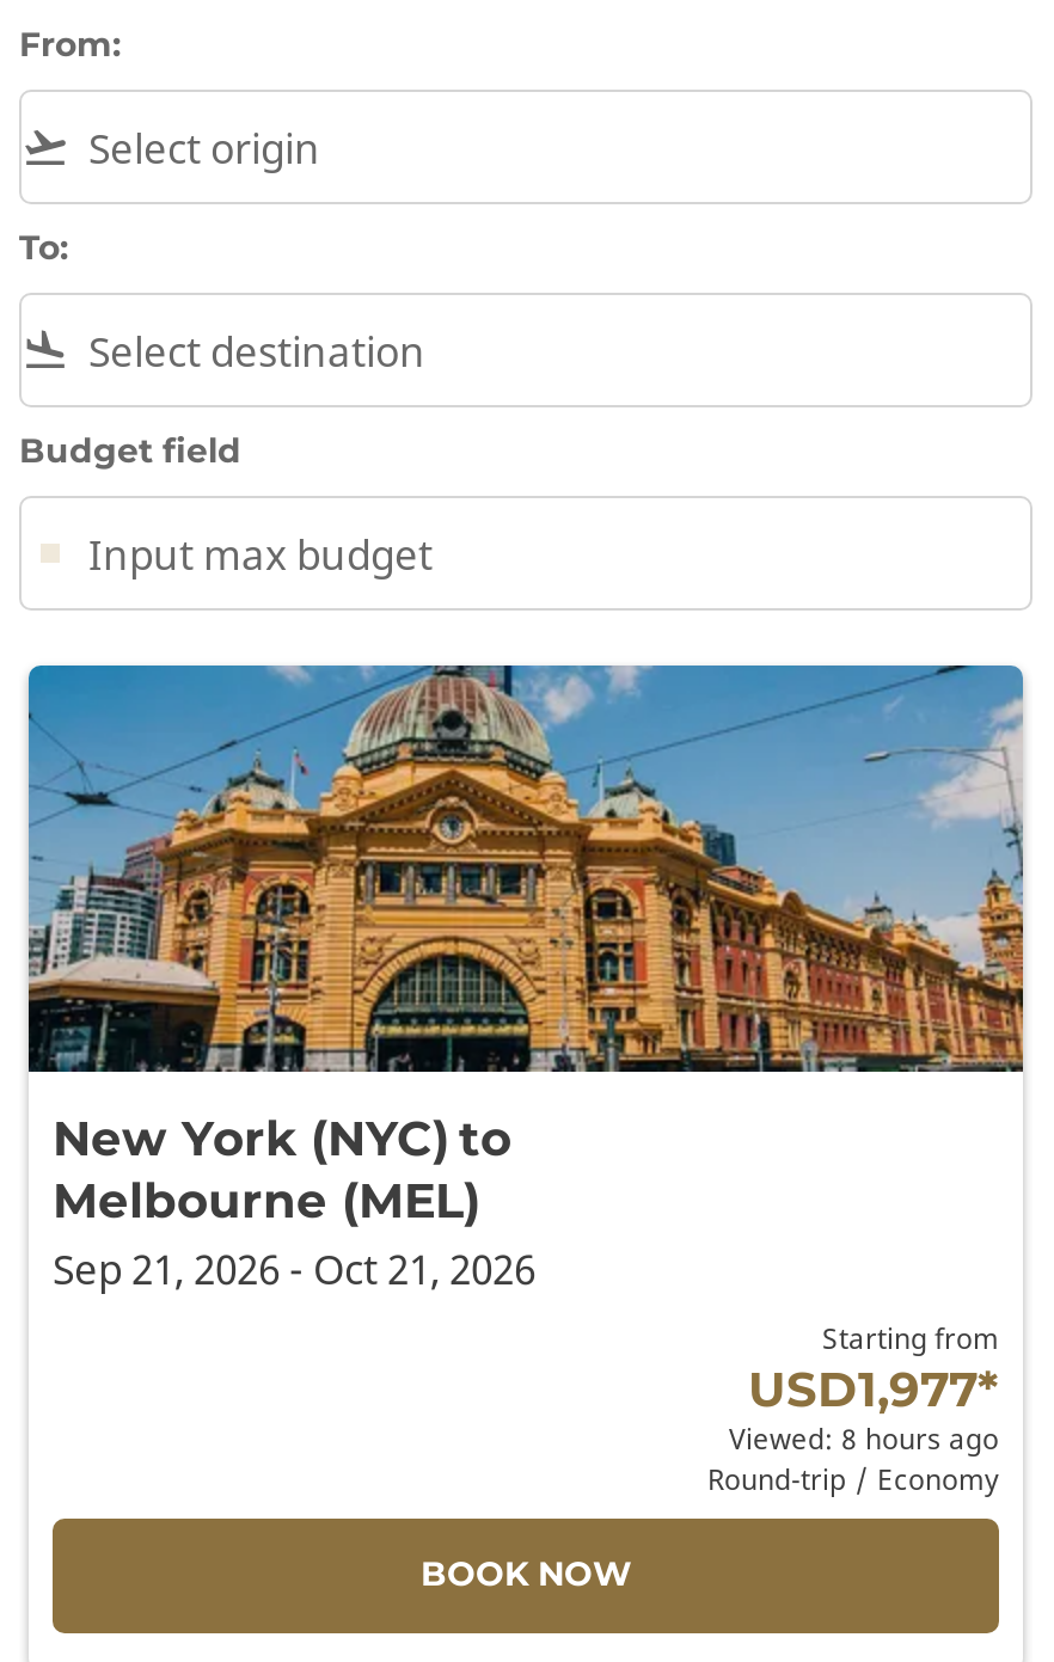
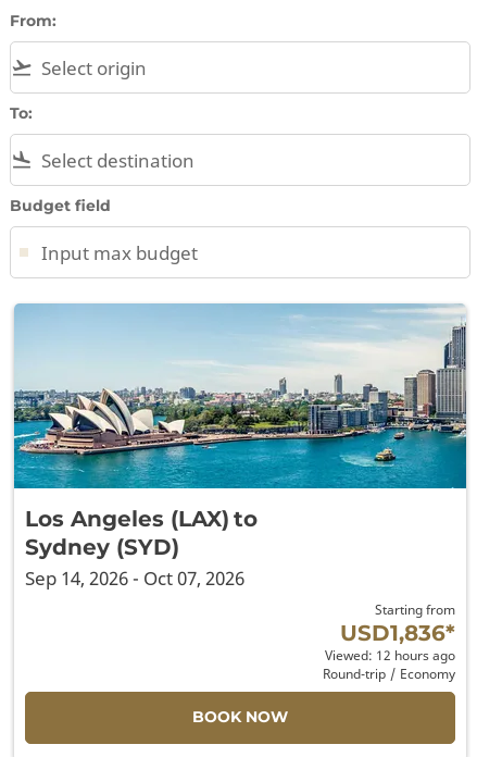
- [image]
- New York (NYC) to
- Melbourne (MEL)
- Sep 21, 2026 - Oct 21, 2026
+ [image]
+ Los Angeles (LAX) to
+ Sydney (SYD)
+ Sep 14, 2026 - Oct 07, 2026

- USD1,977*
- Viewed: 8 hours ago
+ USD1,836*
+ Viewed: 12 hours ago
